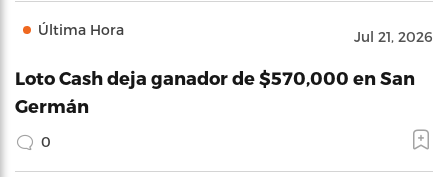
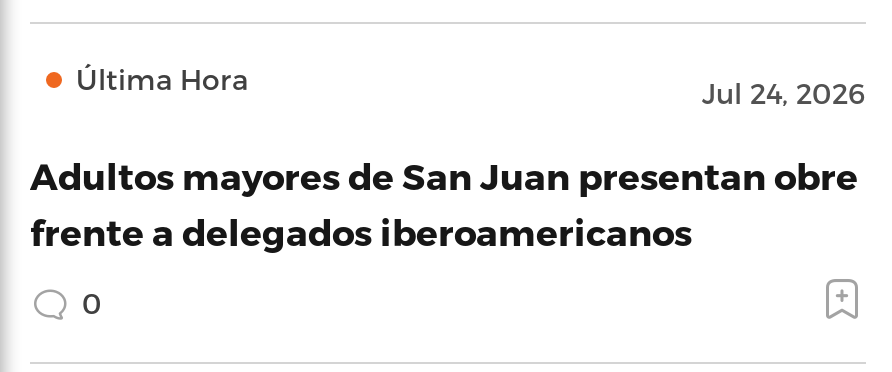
- Jul 21, 2026
+ Jul 24, 2026

- Loto Cash deja ganador de $570,000 en San
- Germán
+ Adultos mayores de San Juan presentan obre
+ frente a delegados iberoamericanos
